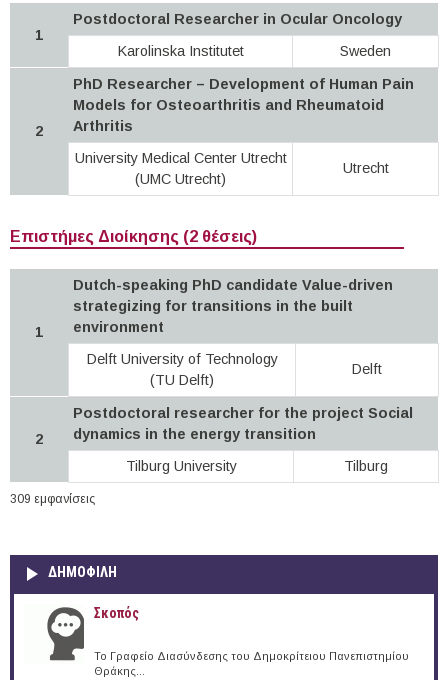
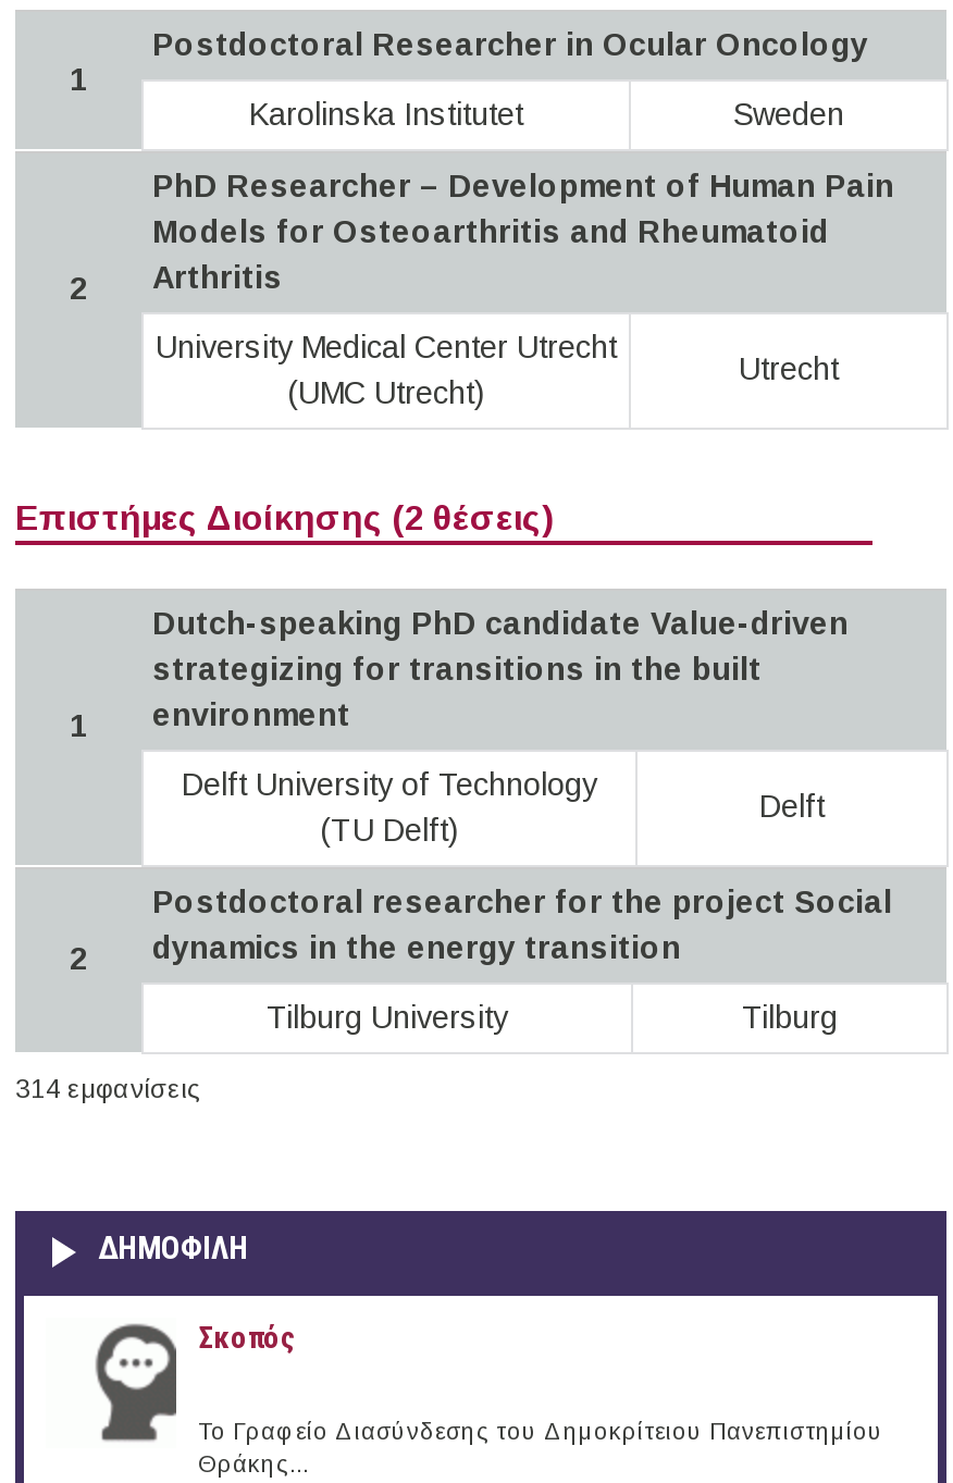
- 309 εμφανίσεις
+ 314 εμφανίσεις
